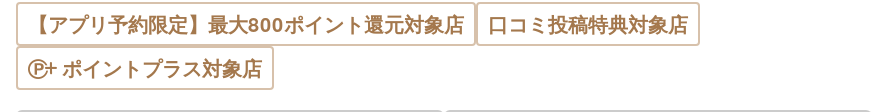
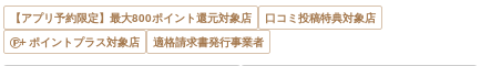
+ 適格請求書発行事業者
